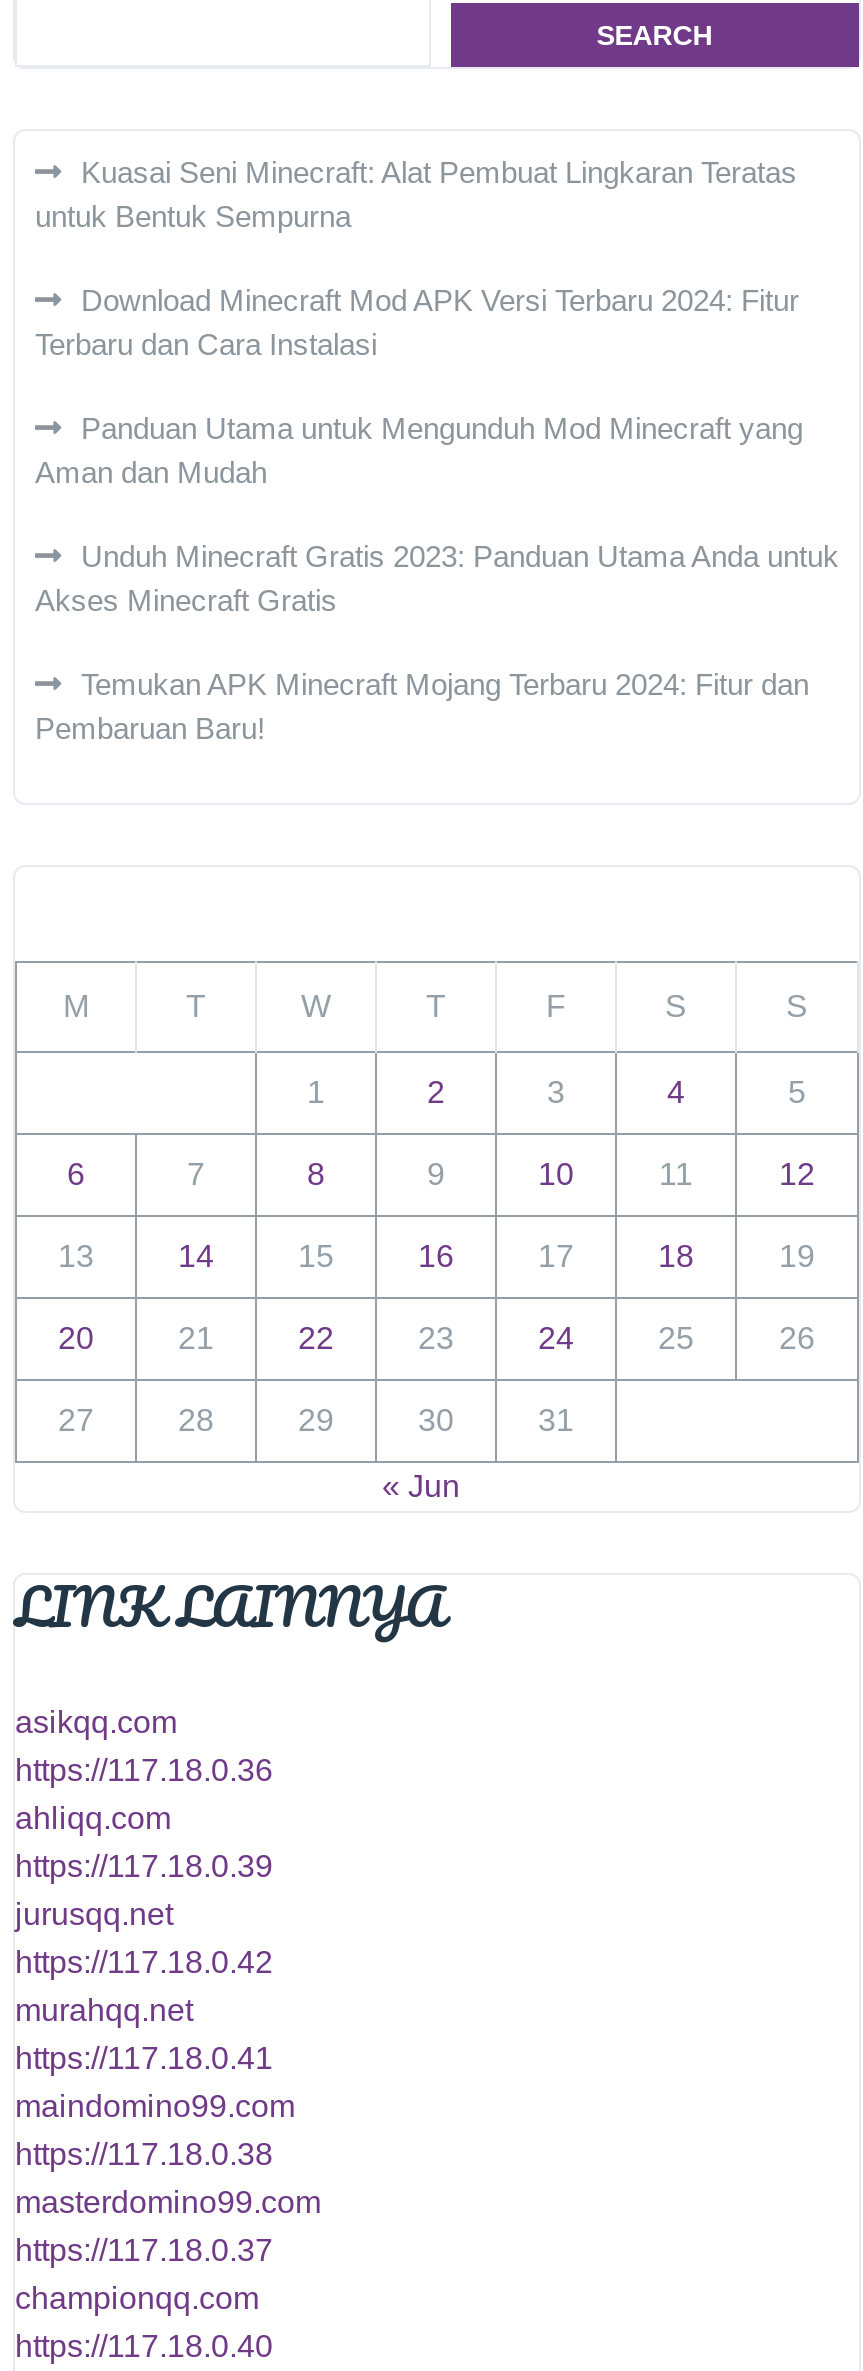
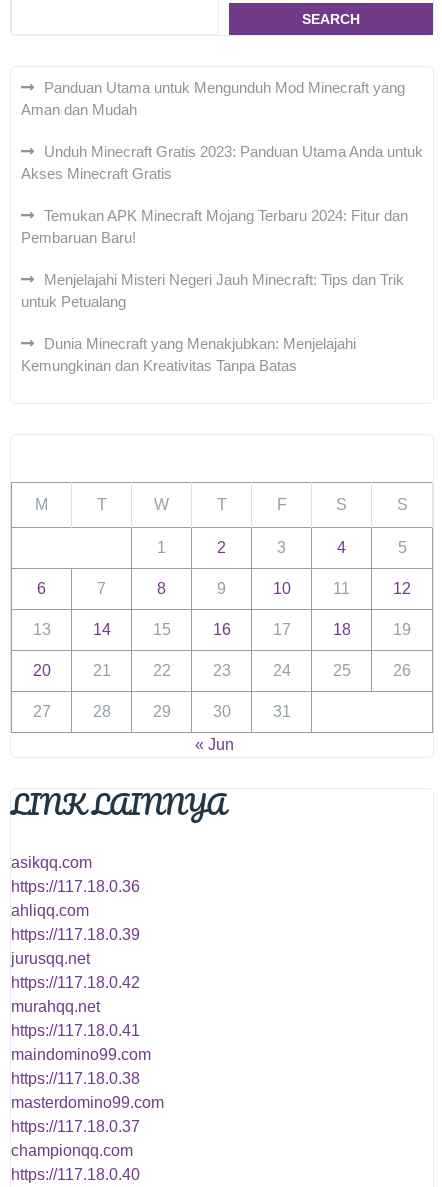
- Kuasai Seni Minecraft: Alat Pembuat Lingkaran Teratas
- untuk Bentuk Sempurna
- Download Minecraft Mod APK Versi Terbaru 2024: Fitur
- Terbaru dan Cara Instalasi

moved up: Panduan Utama untuk Mengunduh Mod Minecraft yang | Aman dan Mudah | Unduh Minecraft Gratis 2023: Panduan Utama Anda untuk | Akses Minecraft Gratis | Temukan APK Minecraft Mojang Terbaru 2024: Fitur dan | Pembaruan Baru!

+ Menjelajahi Misteri Negeri Jauh Minecraft: Tips dan Trik
+ untuk Petualang
+ Dunia Minecraft yang Menakjubkan: Menjelajahi
+ Kemungkinan dan Kreativitas Tanpa Batas
